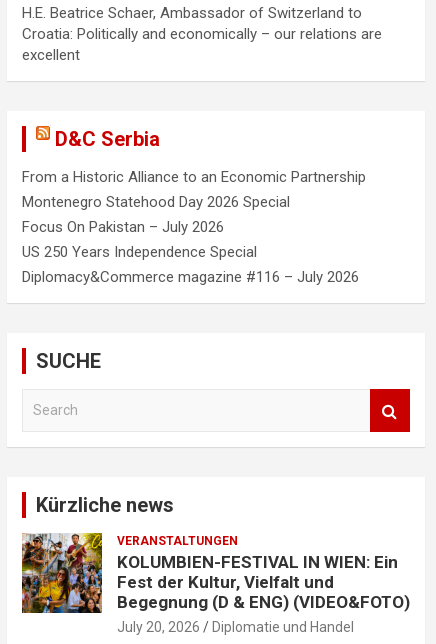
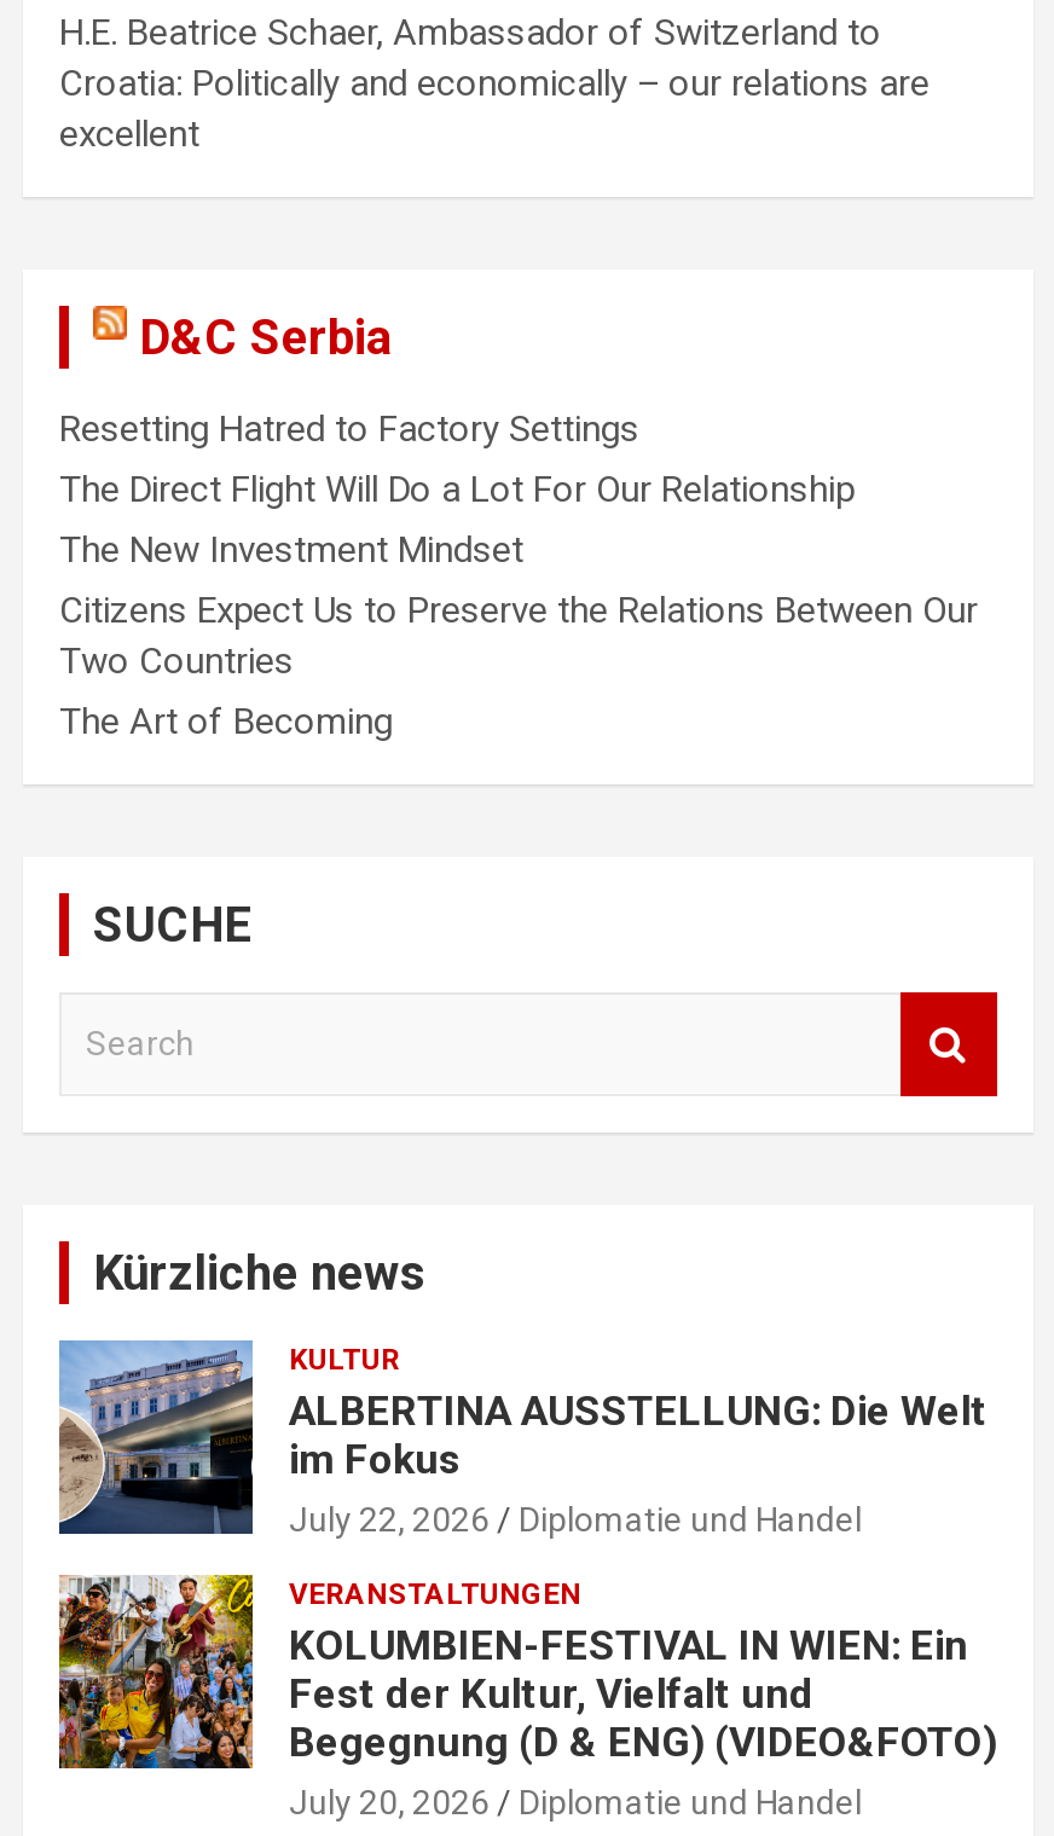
- From a Historic Alliance to an Economic Partnership
- Montenegro Statehood Day 2026 Special
- Focus On Pakistan – July 2026
- US 250 Years Independence Special
- Diplomacy&Commerce magazine #116 – July 2026
+ Resetting Hatred to Factory Settings
+ The Direct Flight Will Do a Lot For Our Relationship
+ The New Investment Mindset
+ Citizens Expect Us to Preserve the Relations Between Our
+ Two Countries
+ The Art of Becoming

+ [image]
+ KULTUR
+ ALBERTINA AUSSTELLUNG: Die Welt
+ im Fokus
+ July 22, 2026
+ Diplomatie und Handel
